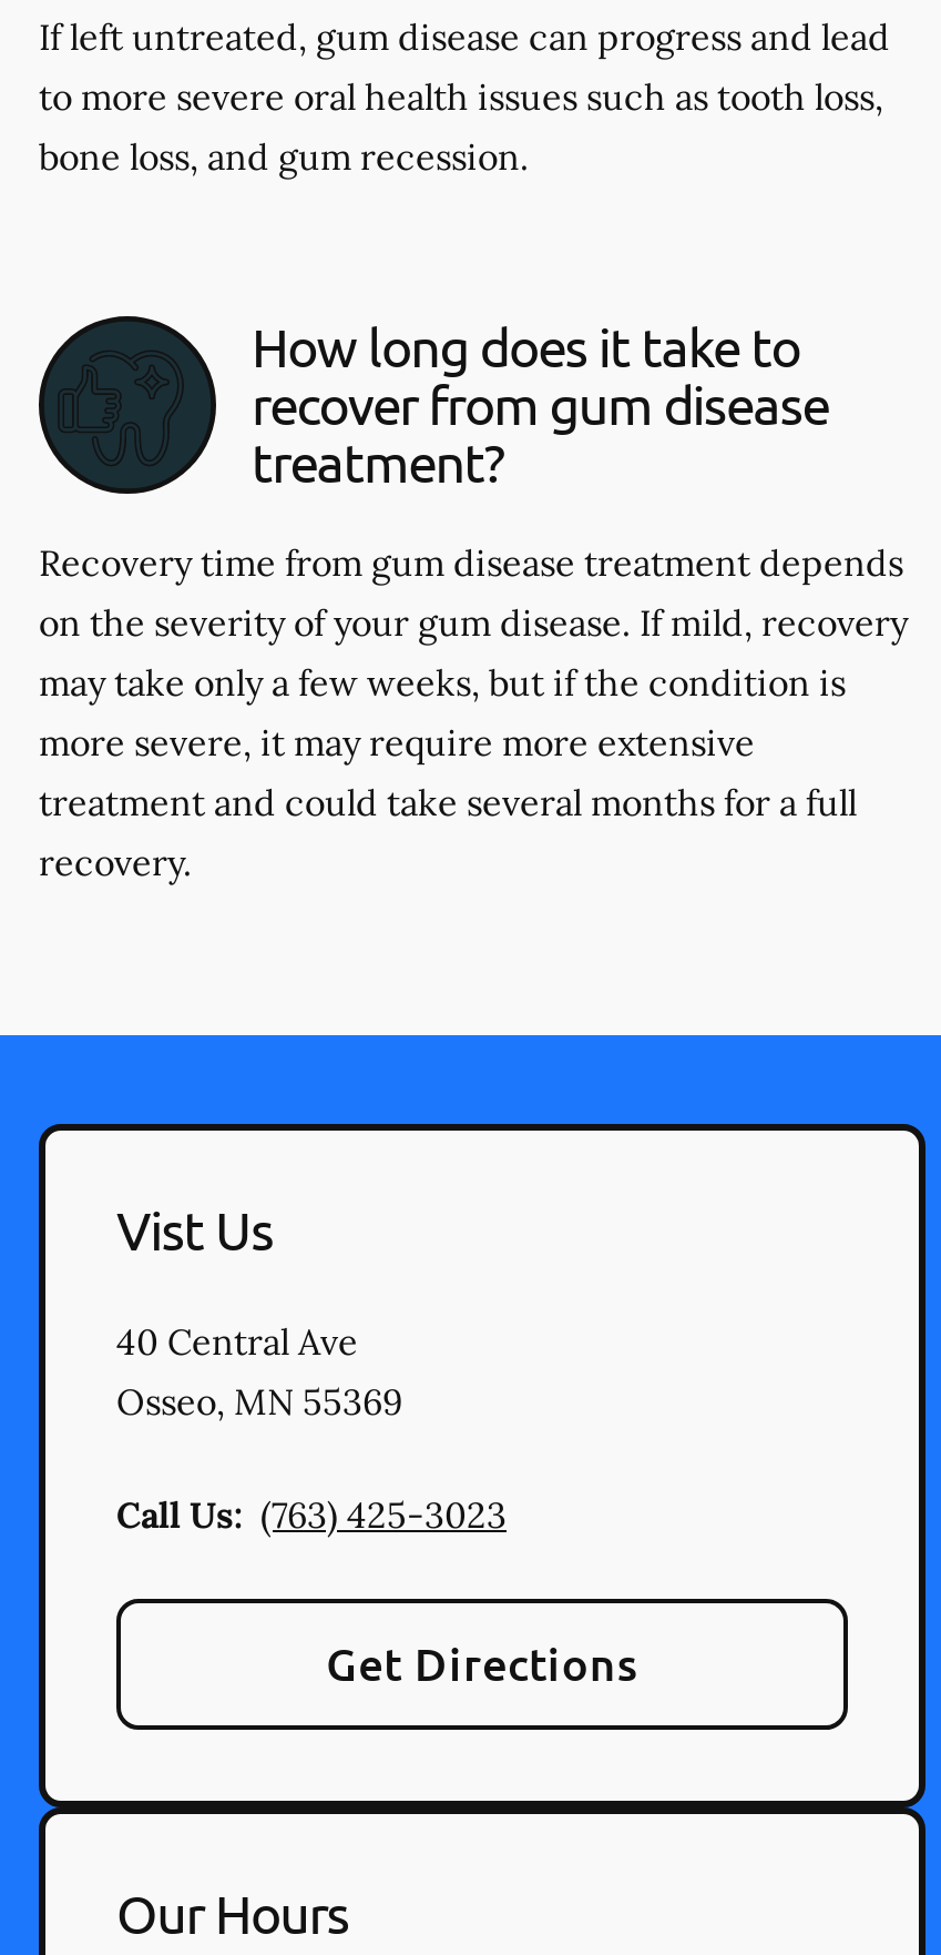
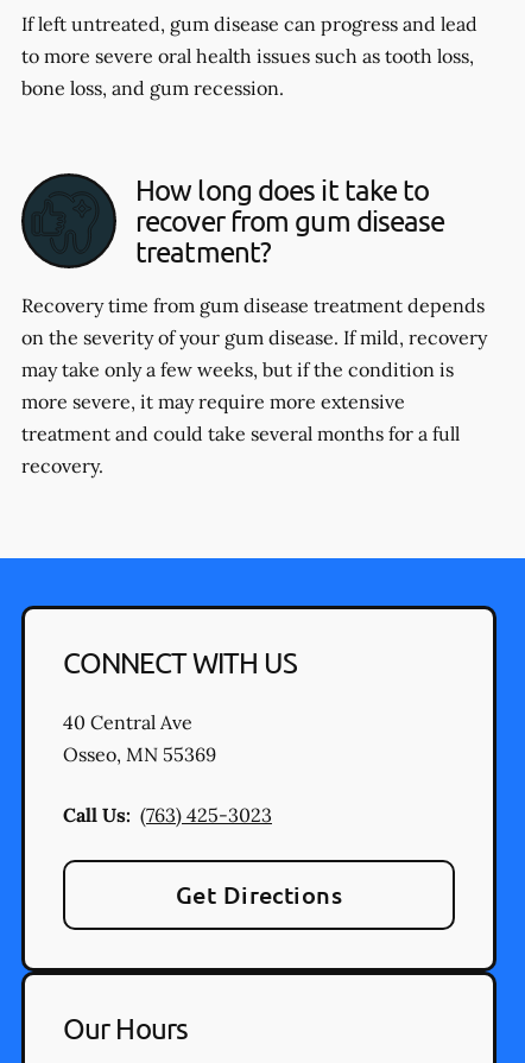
- Vist Us
+ CONNECT WITH US
